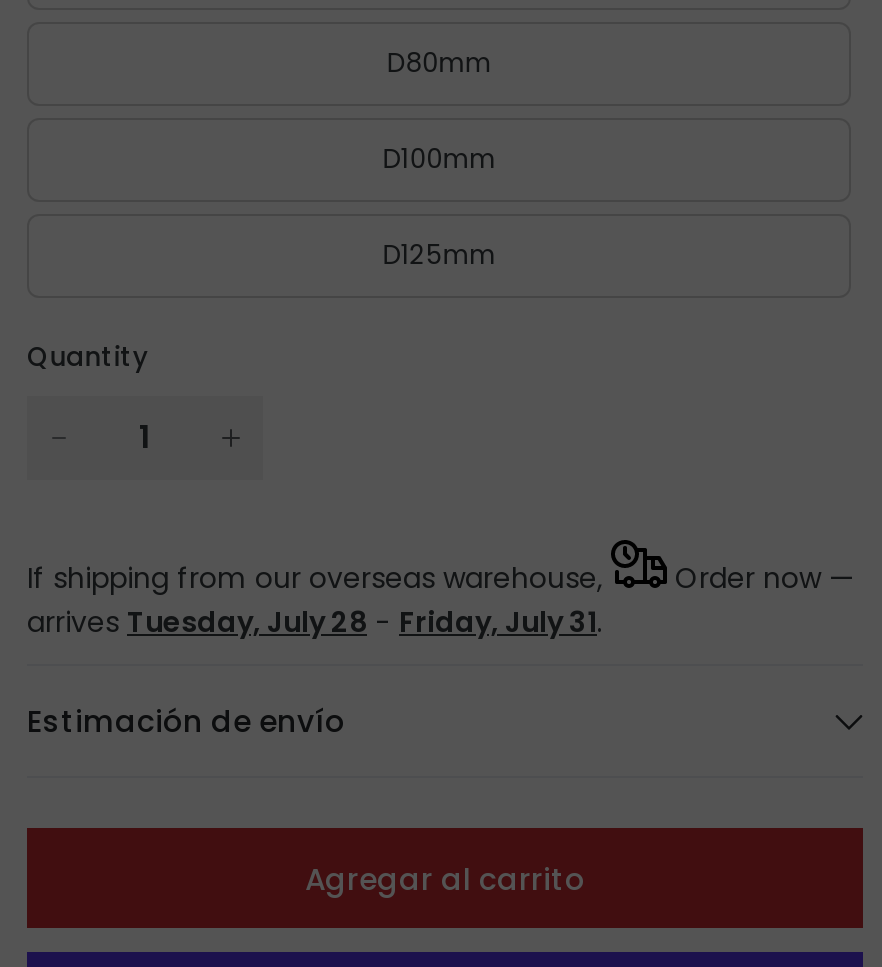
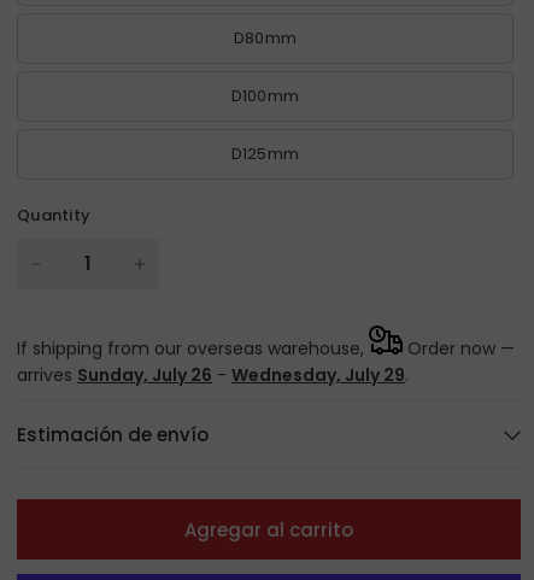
- arrives Tuesday, July 28 - Friday, July 31.
+ arrives Sunday, July 26 - Wednesday, July 29.
